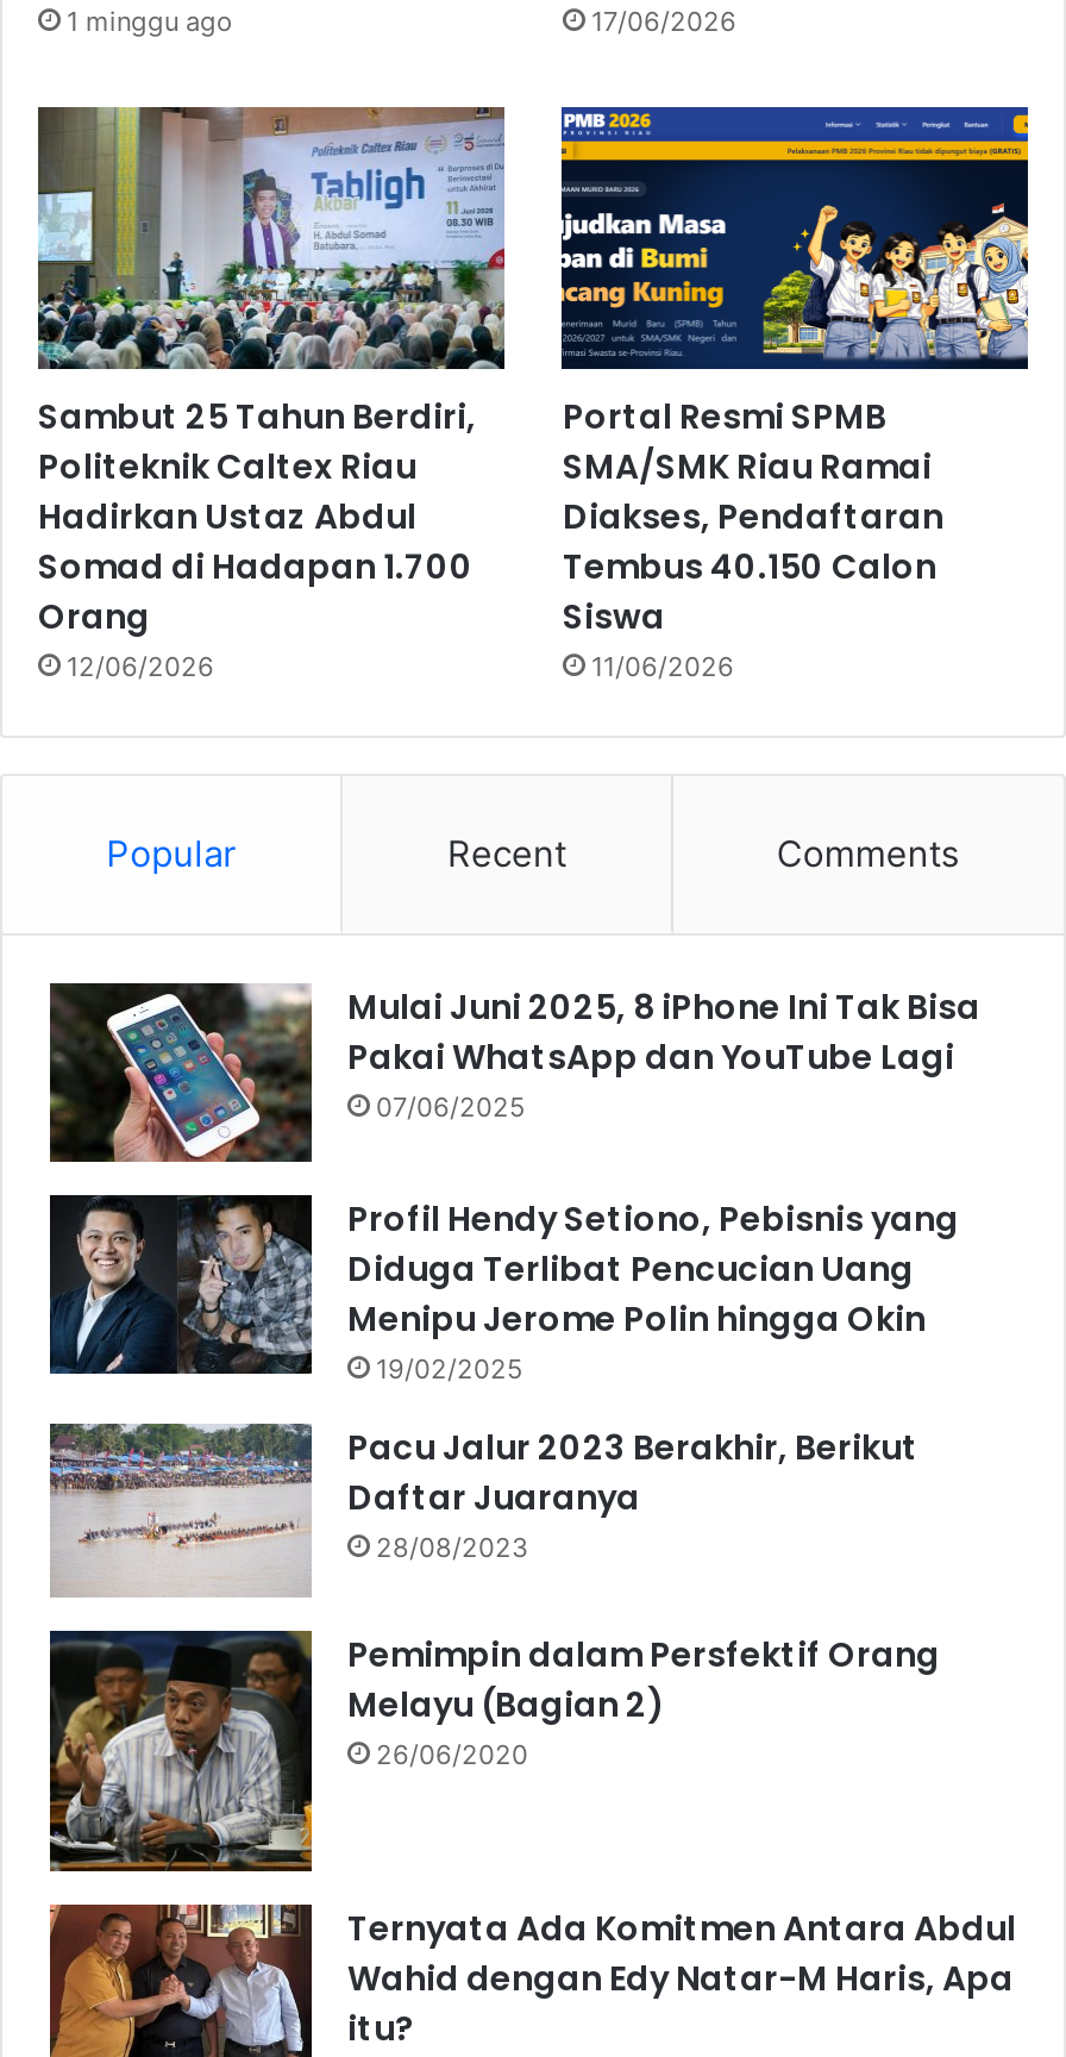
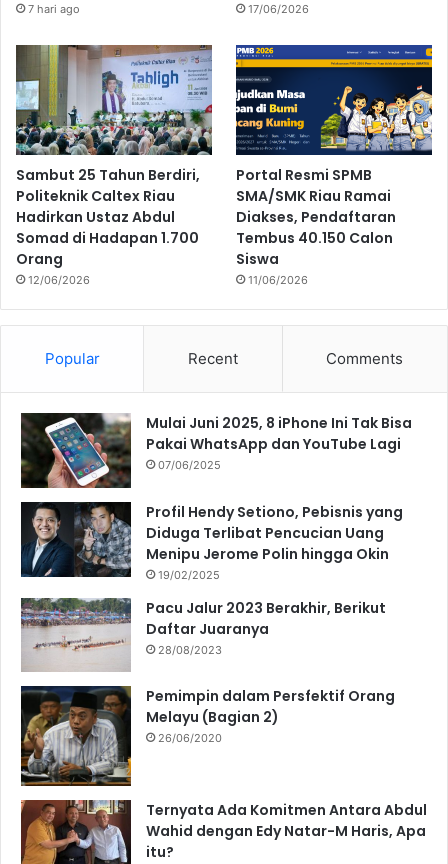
- 1 minggu ago
+ 7 hari ago
